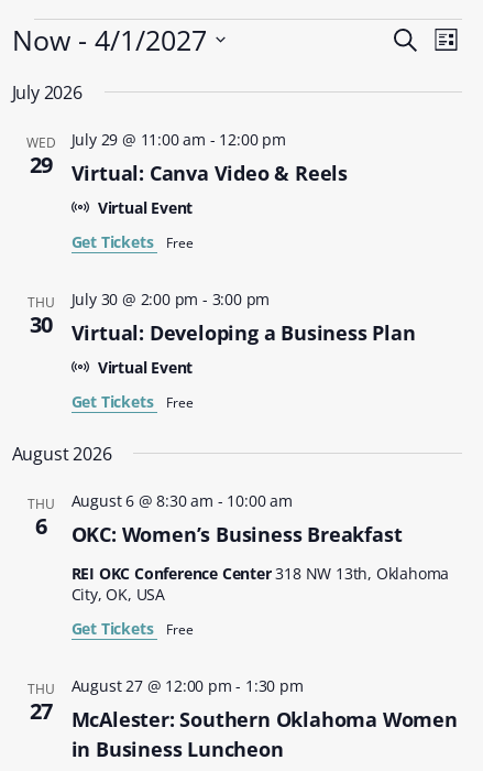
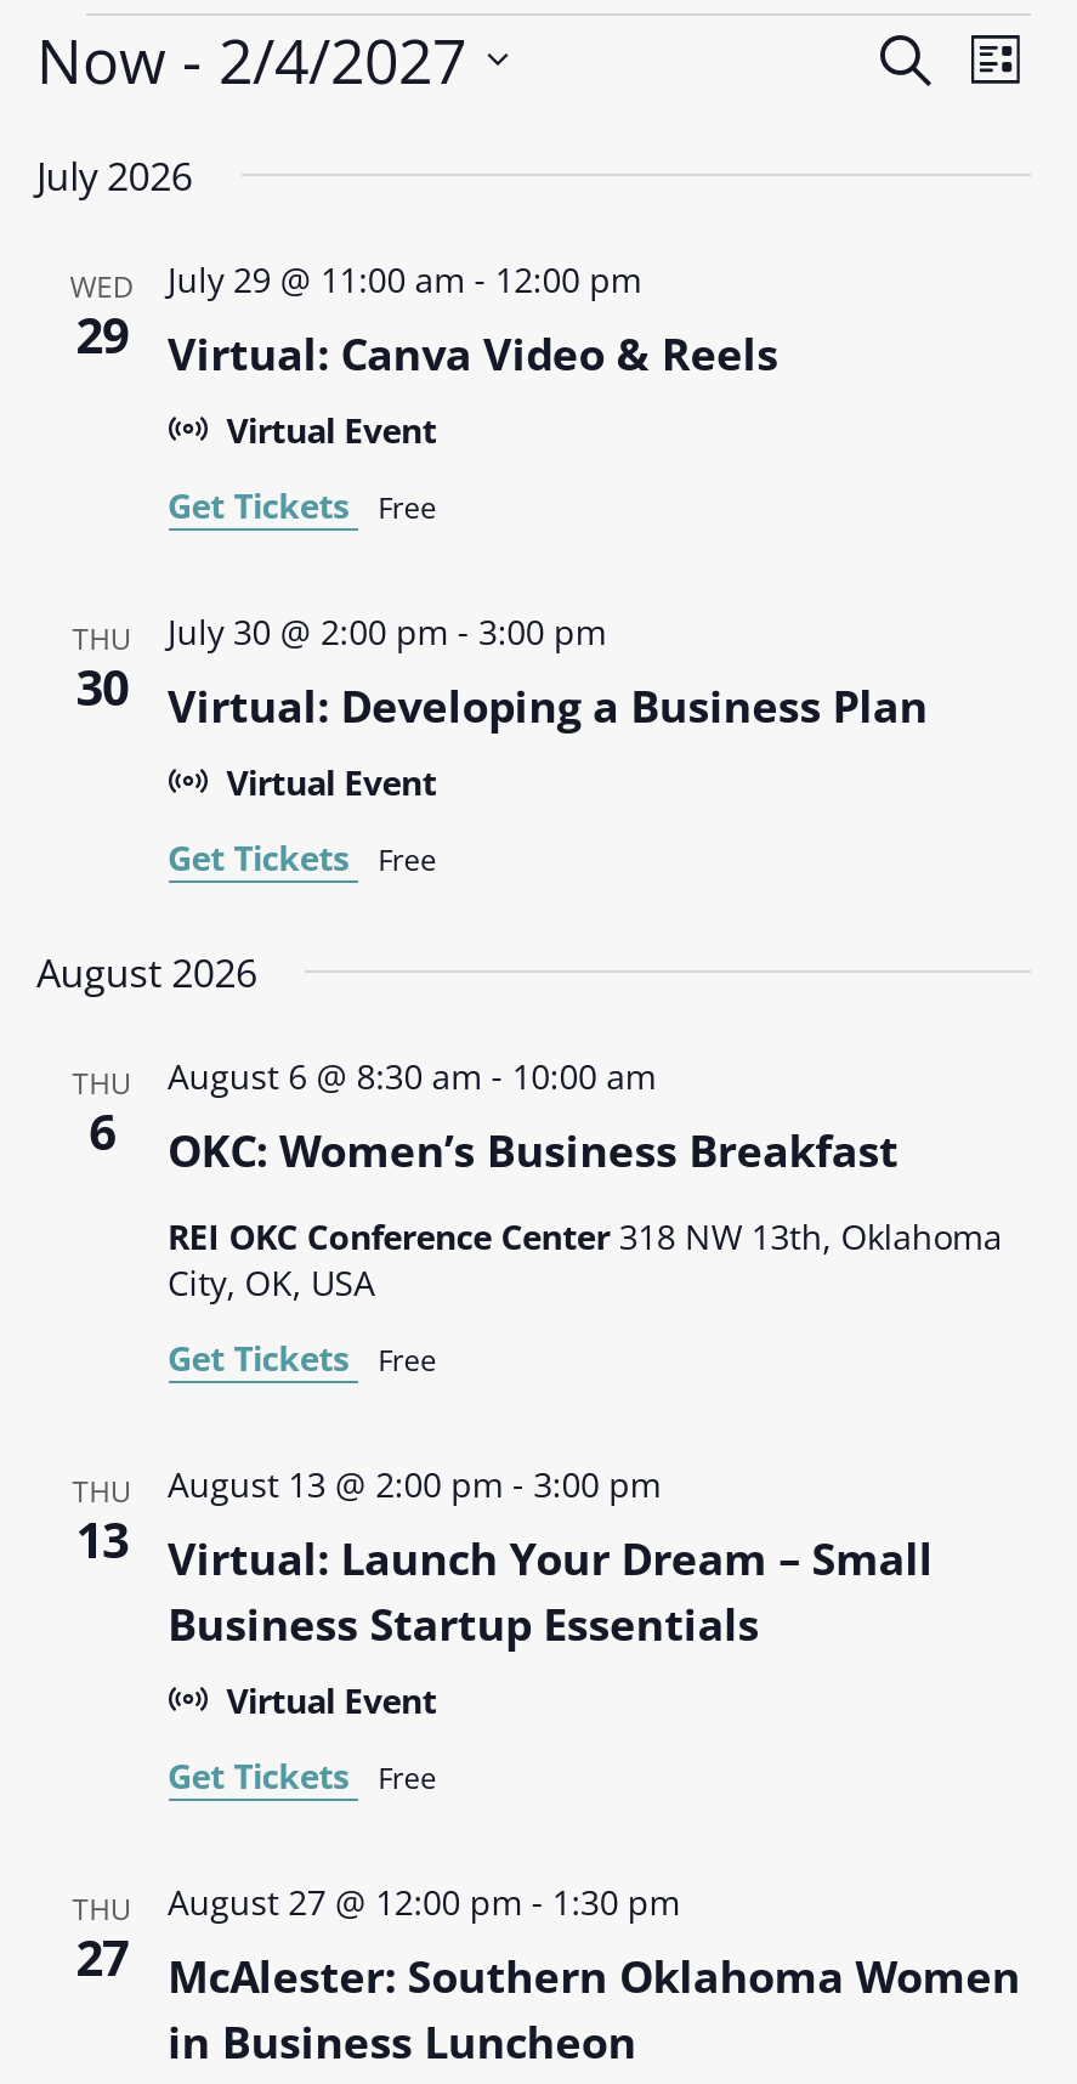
- Now - 4/1/2027
+ Now - 2/4/2027

+ August 13 @ 2:00 pm - 3:00 pm

+ Virtual Event
+ Get Tickets Free
+ THU

+ 13
+ Virtual: Launch Your Dream – Small
+ Business Startup Essentials
